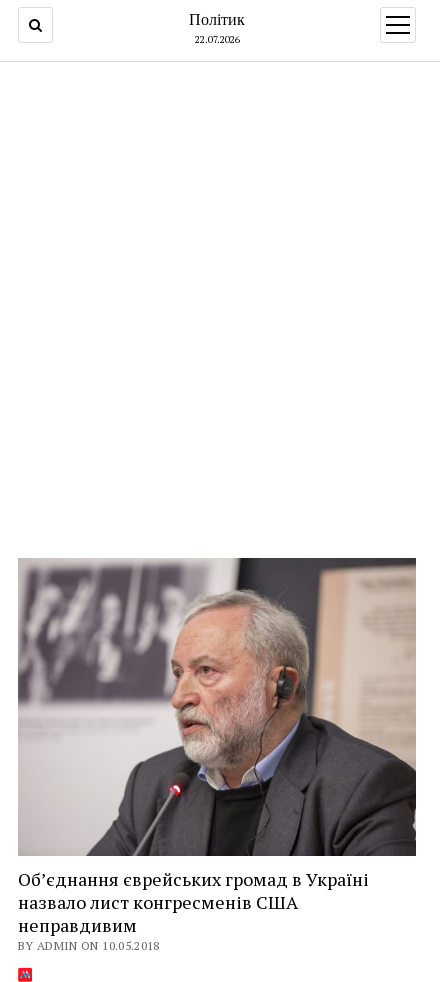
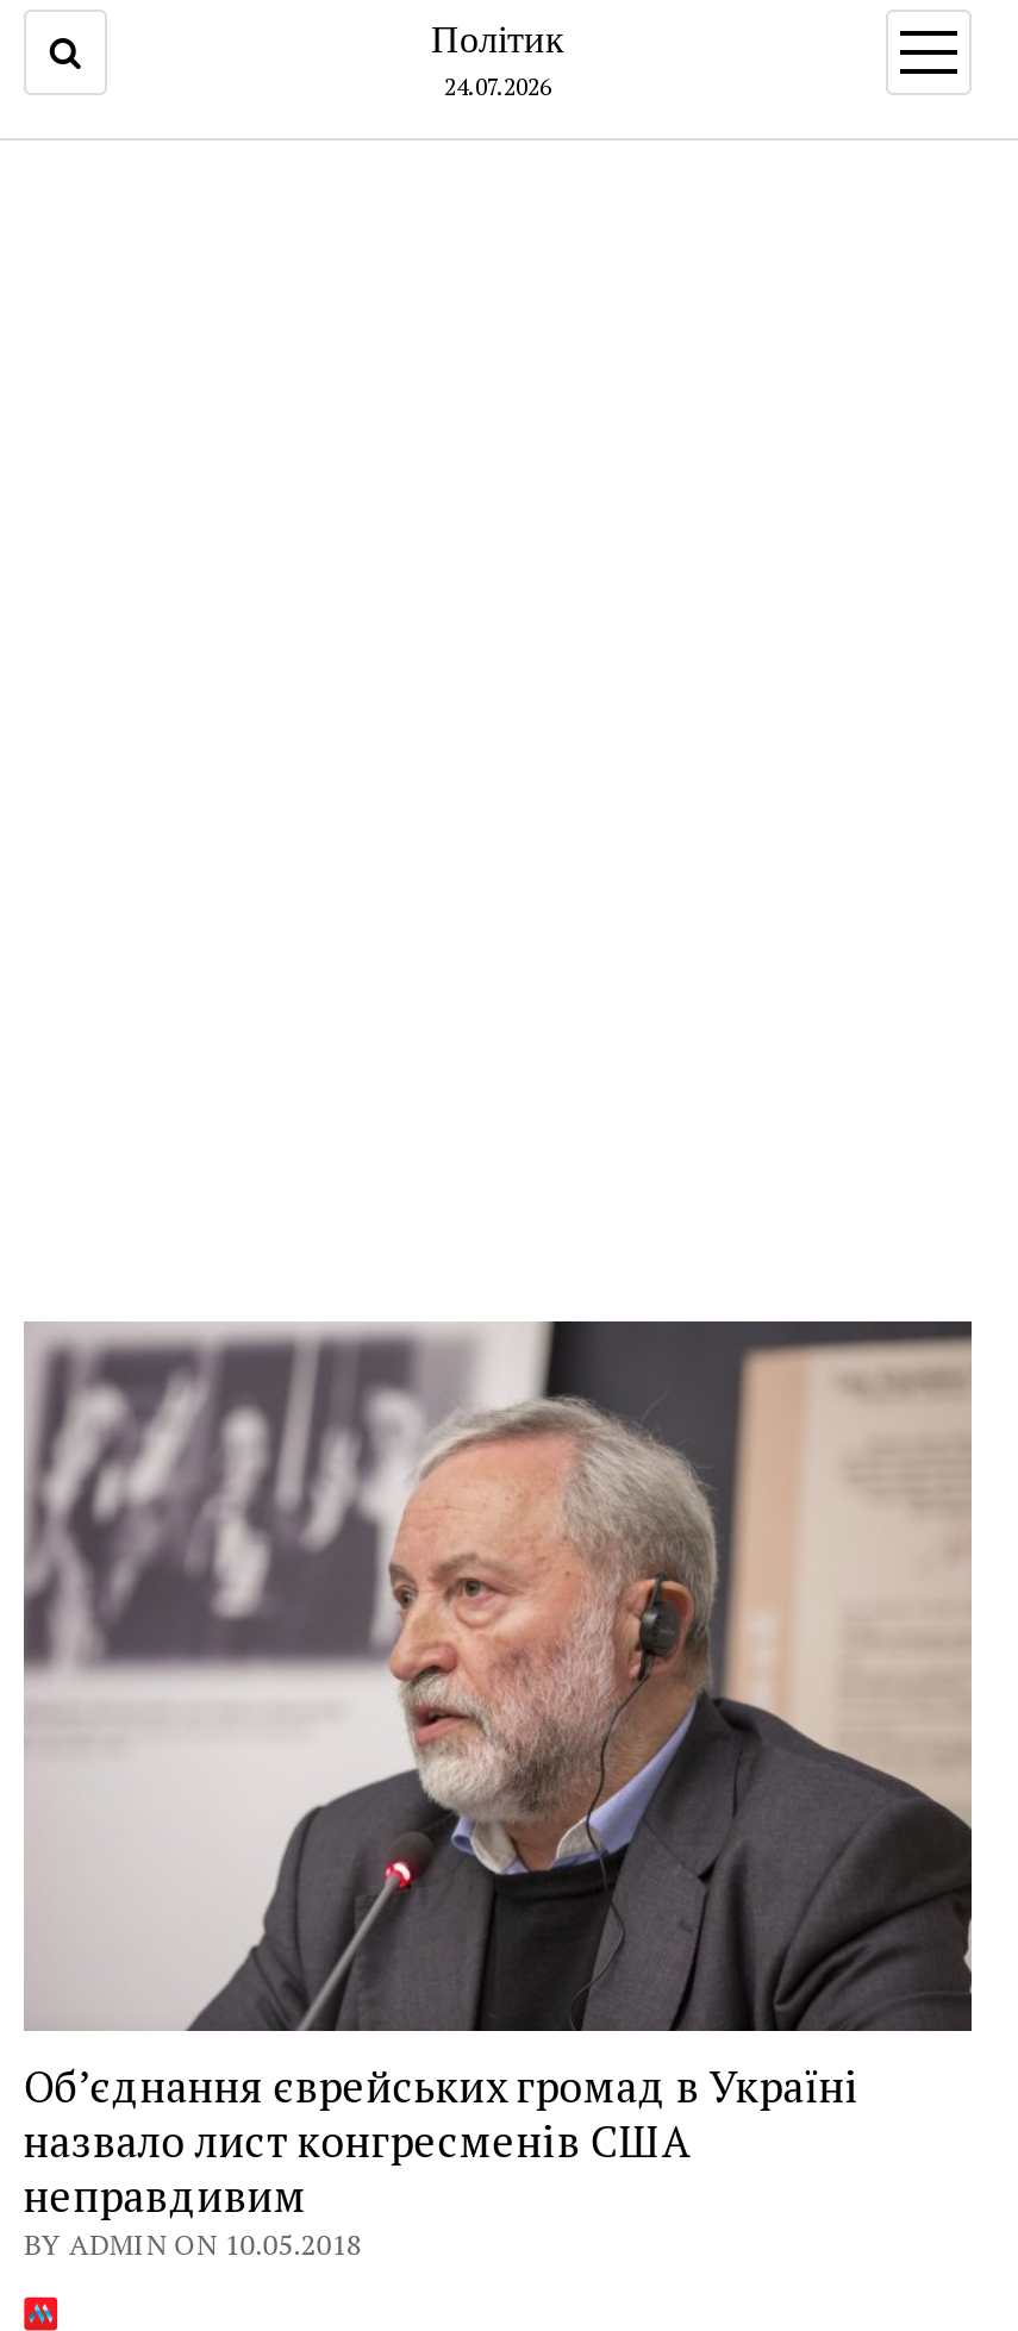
- 22.07.2026
+ 24.07.2026
